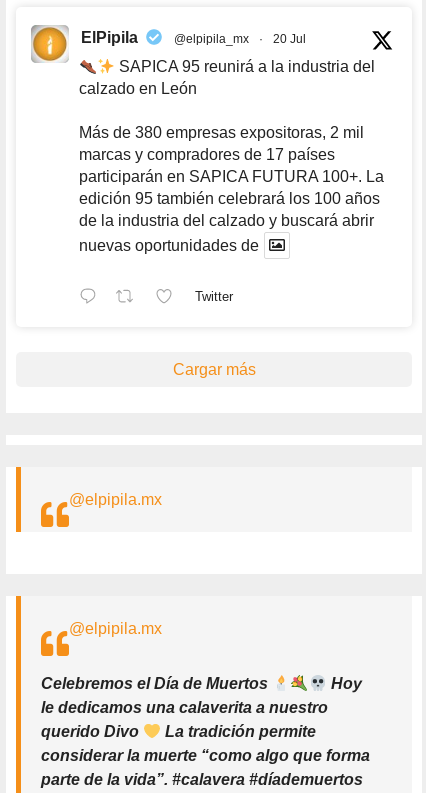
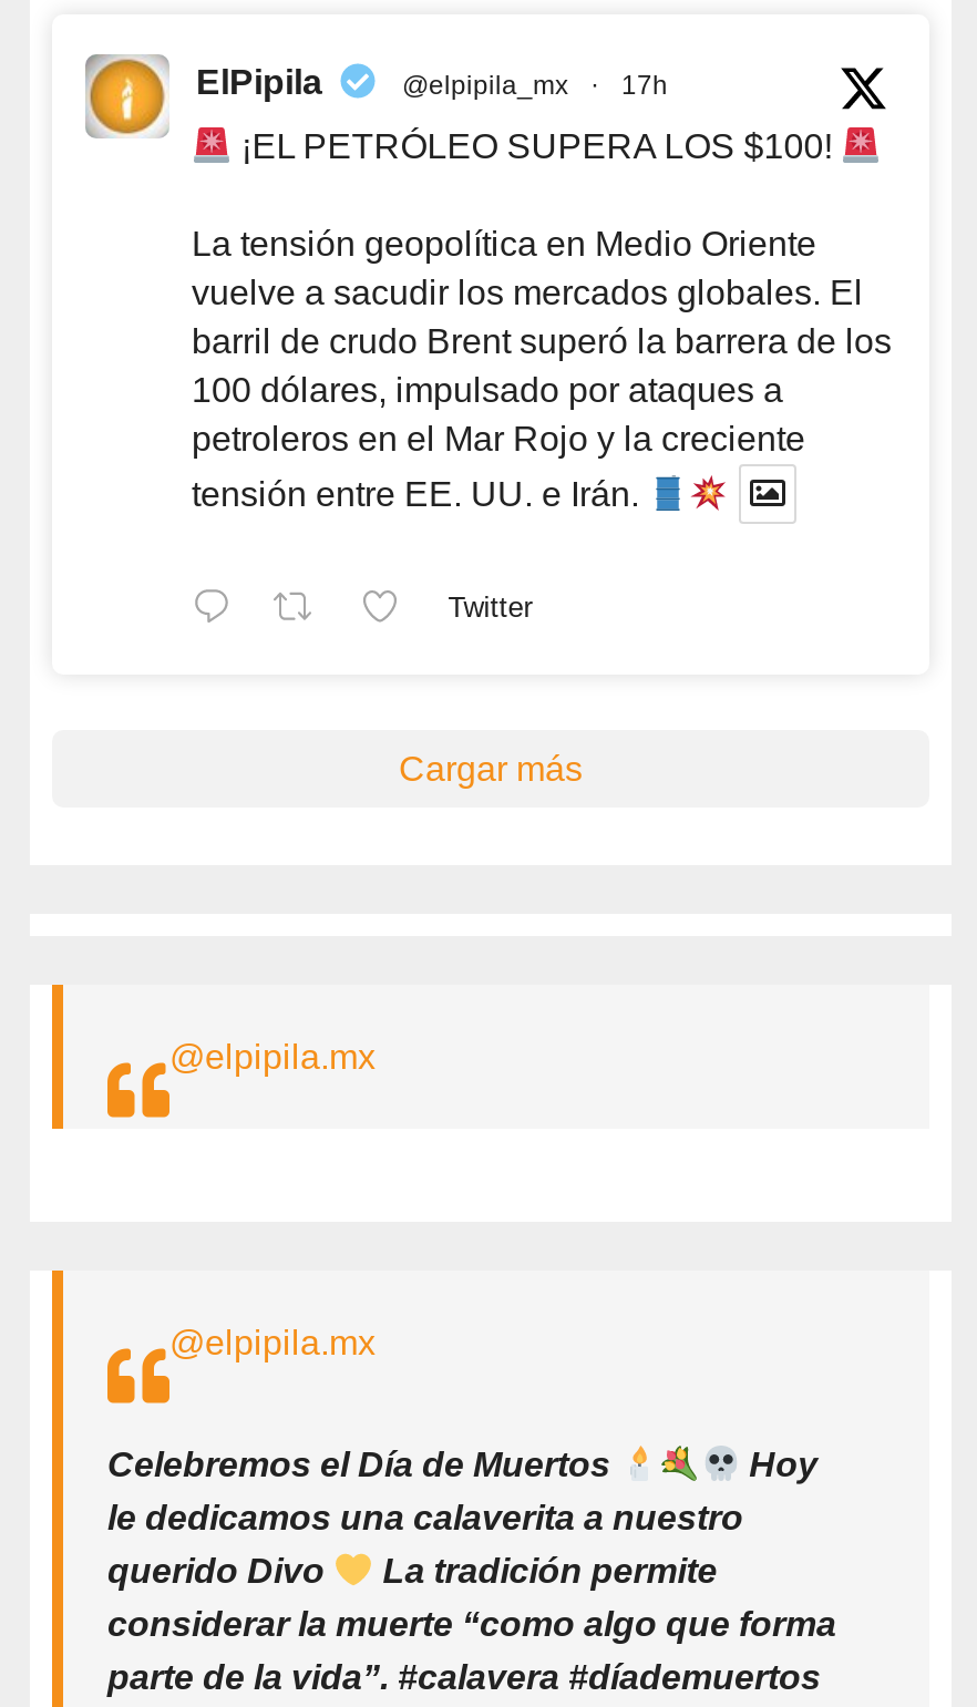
- 20 Jul
+ 17h

- SAPICA 95 reunirá a la industria del
- calzado en León
+ ¡EL PETRÓLEO SUPERA LOS $100!

- Más de 380 empresas expositoras, 2 mil
- marcas y compradores de 17 países
- participarán en SAPICA FUTURA 100+. La
- edición 95 también celebrará los 100 años
- de la industria del calzado y buscará abrir
+ La tensión geopolítica en Medio Oriente
+ vuelve a sacudir los mercados globales. El
+ barril de crudo Brent superó la barrera de los
+ 100 dólares, impulsado por ataques a
+ petroleros en el Mar Rojo y la creciente

- nuevas oportunidades de
+ tensión entre EE. UU. e Irán.
